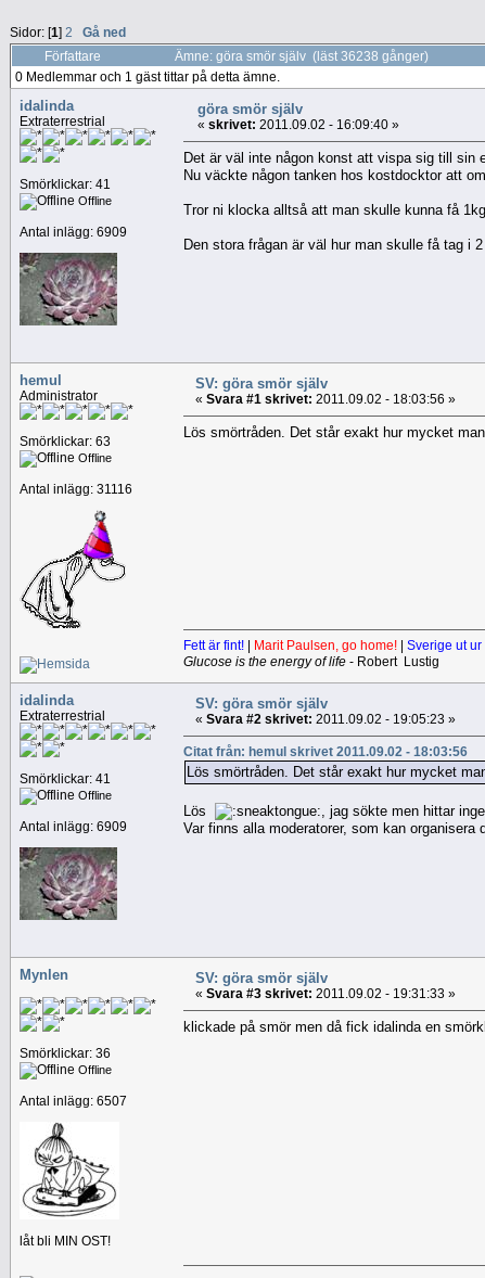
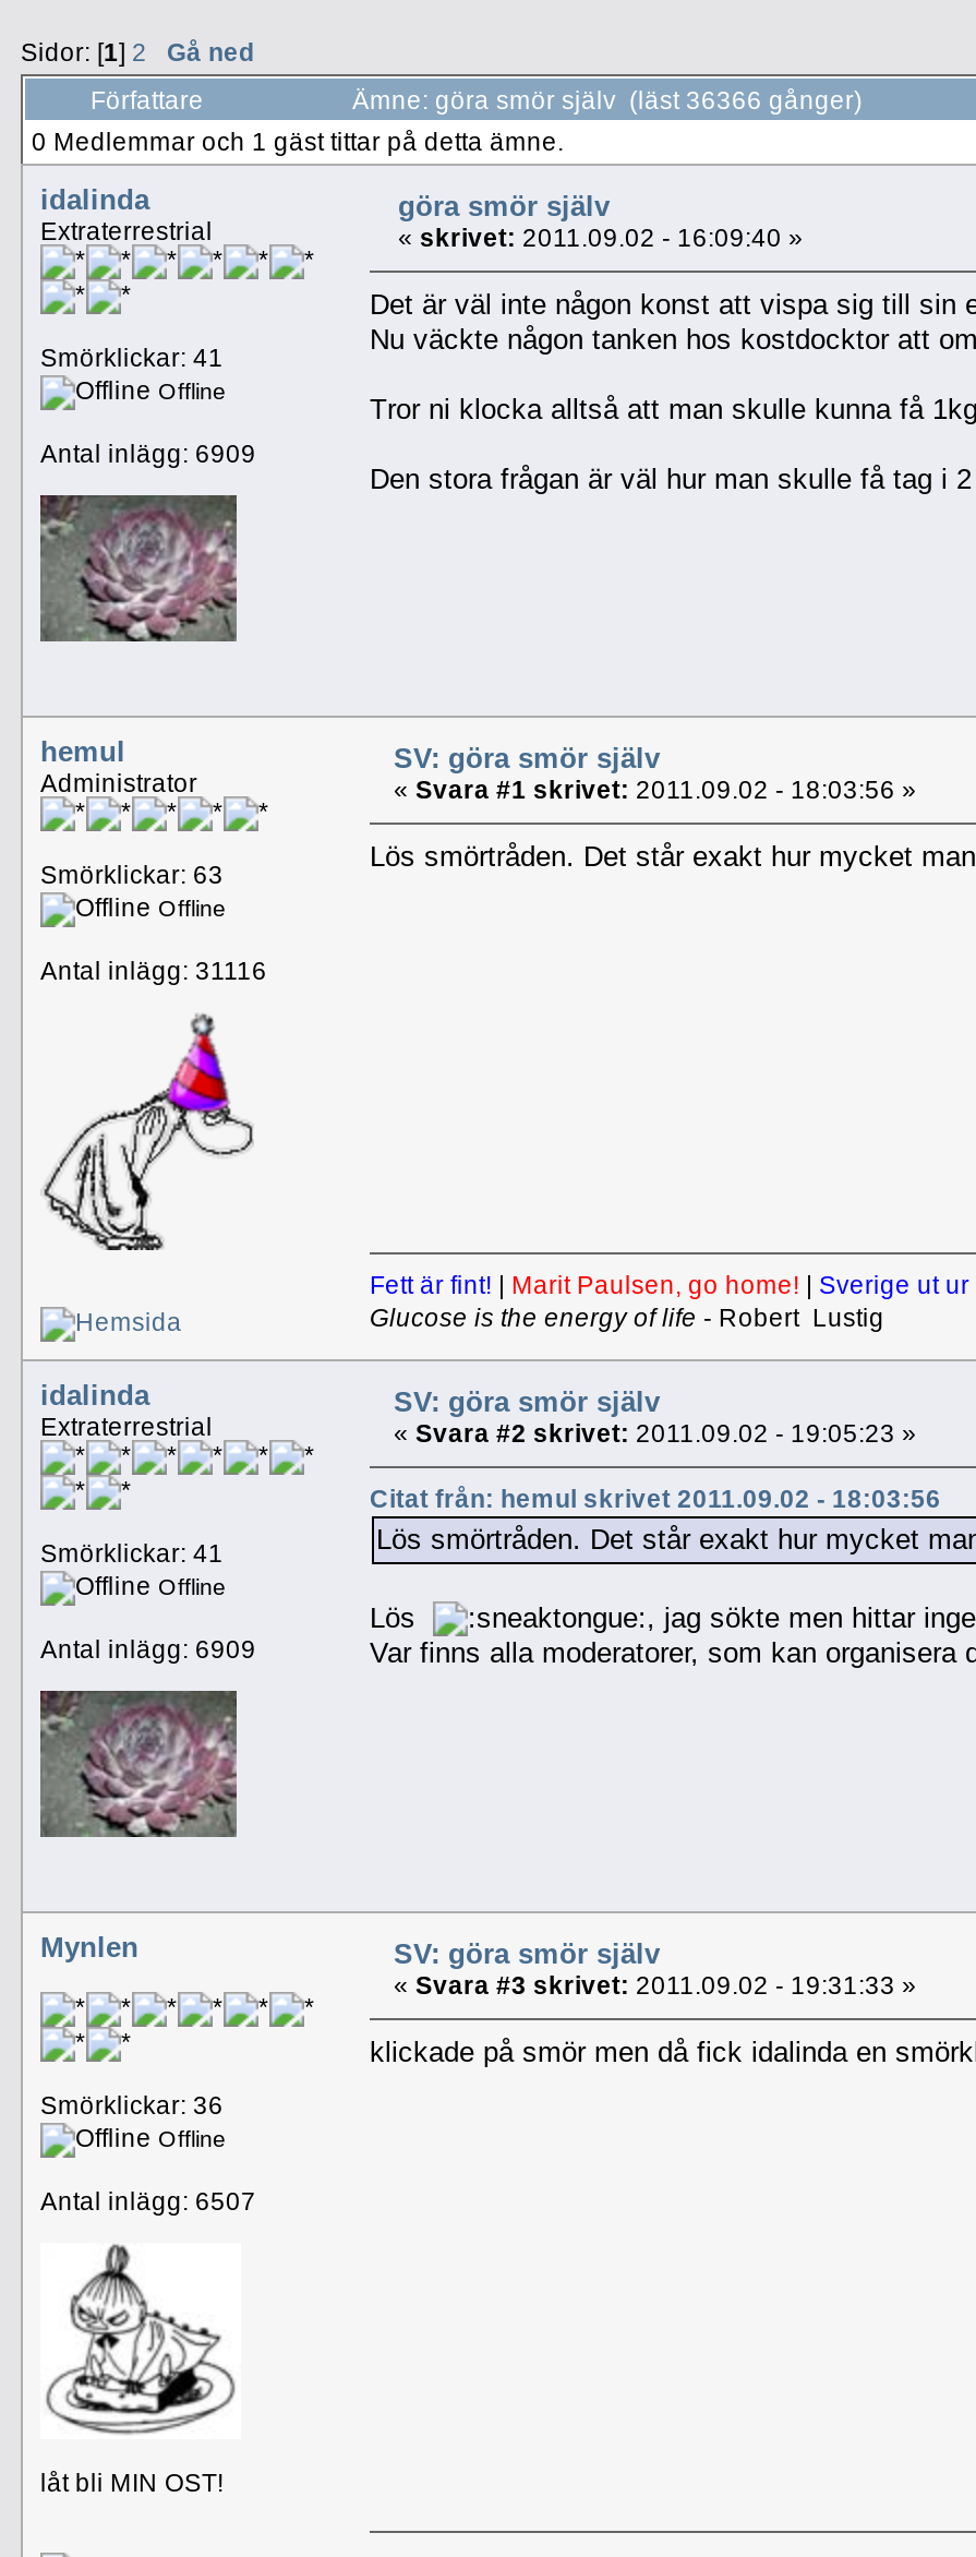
- Ämne: göra smör själv (läst 36238 gånger)
+ Ämne: göra smör själv (läst 36366 gånger)
